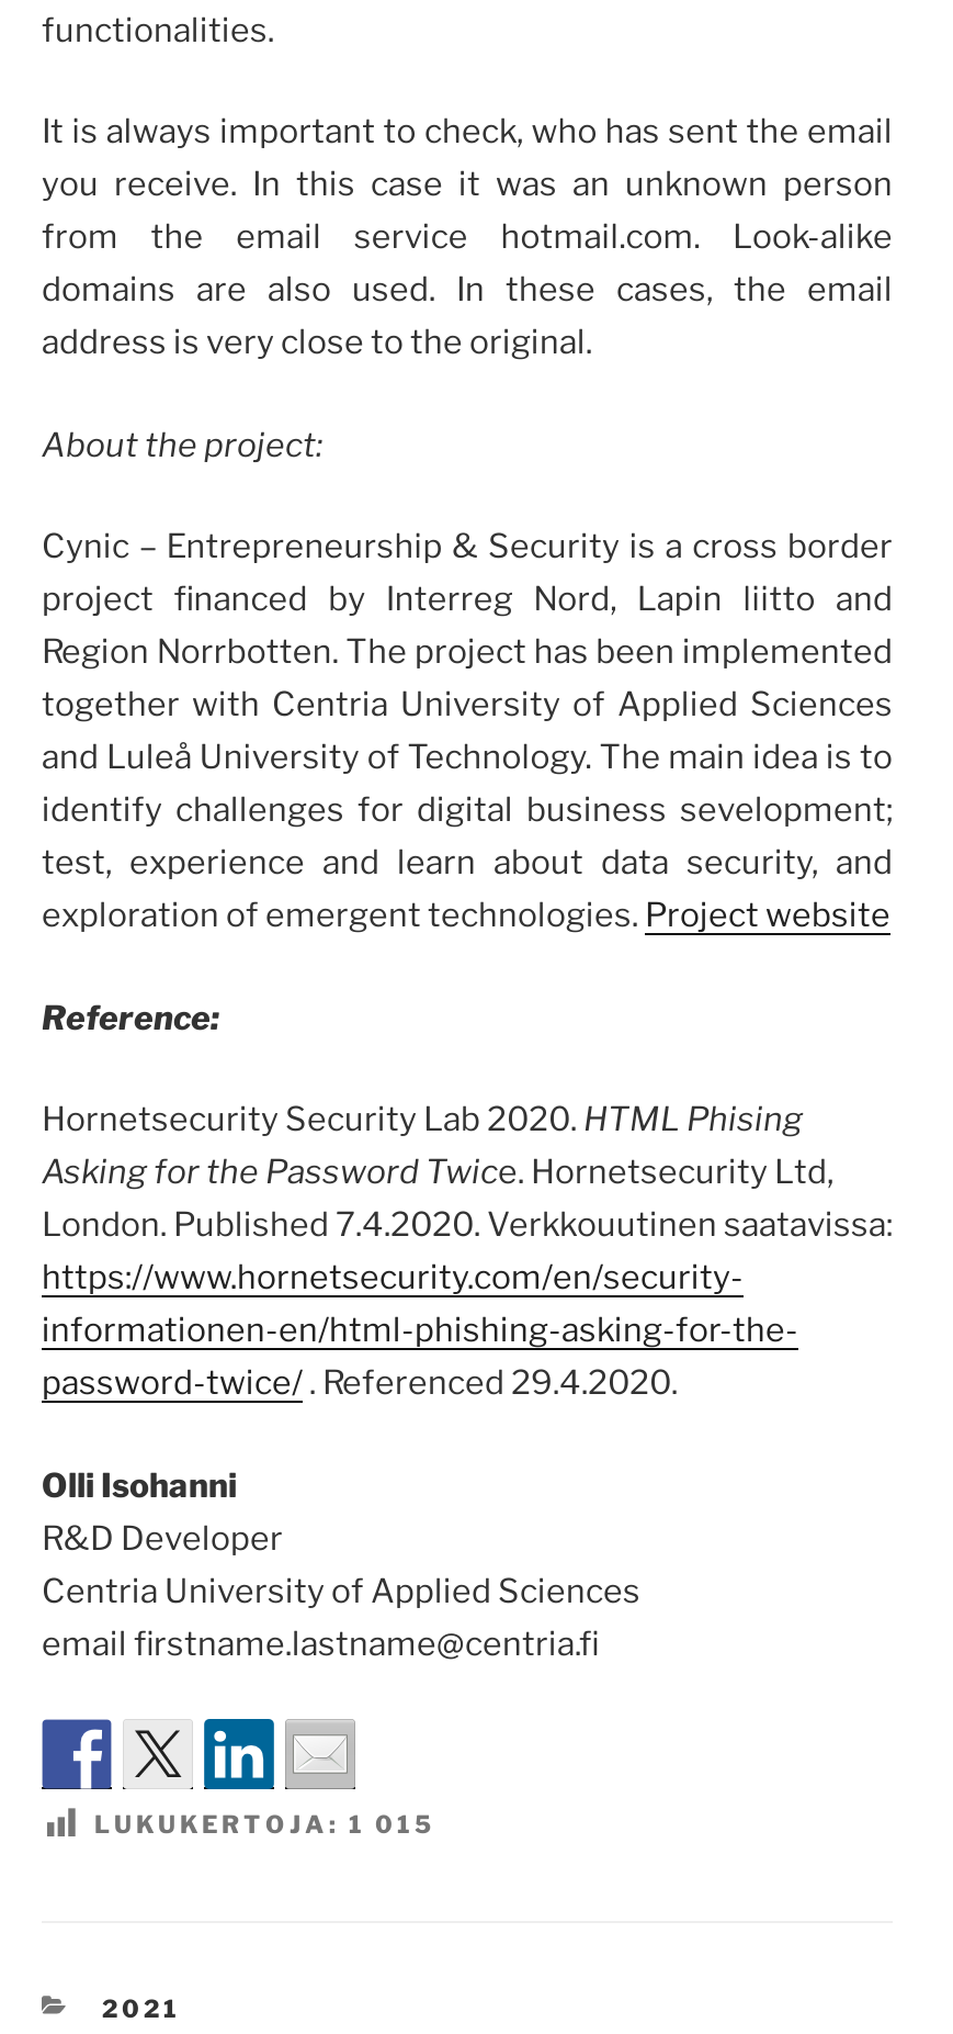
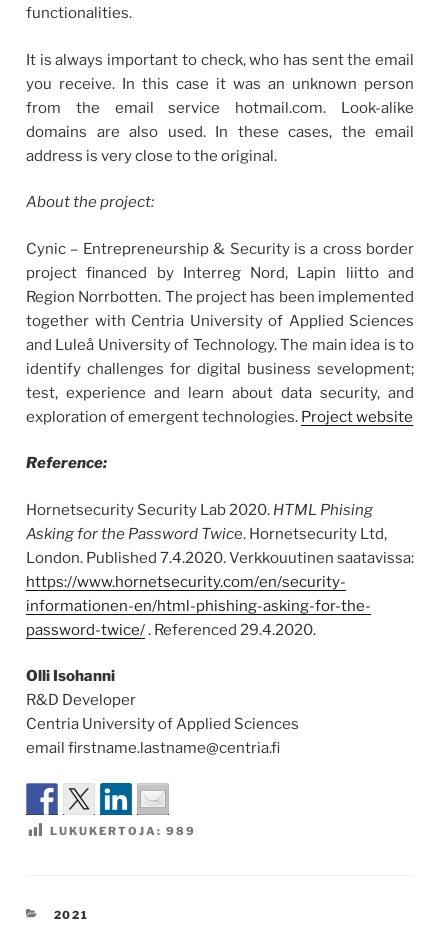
- LUKUKERTOJA: 1 015
+ LUKUKERTOJA: 989
